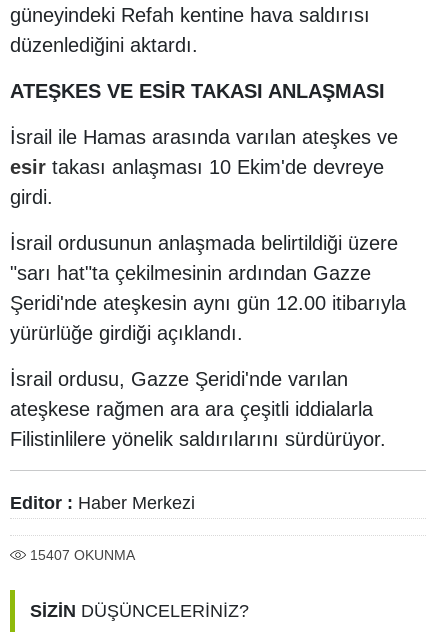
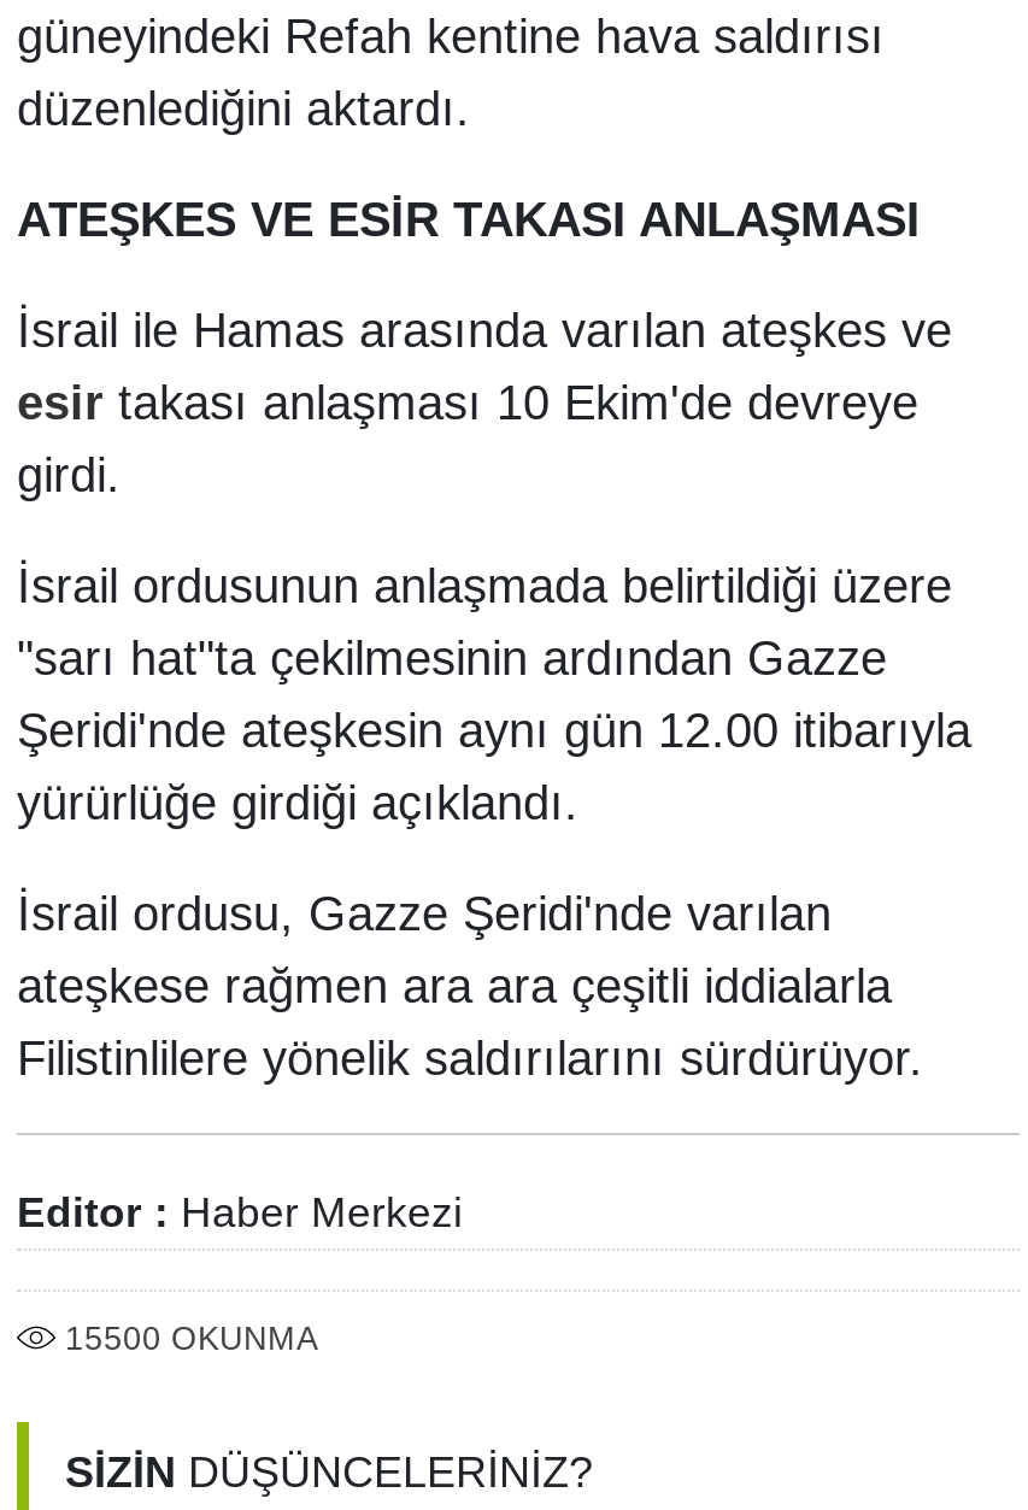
- 15407 OKUNMA
+ 15500 OKUNMA
